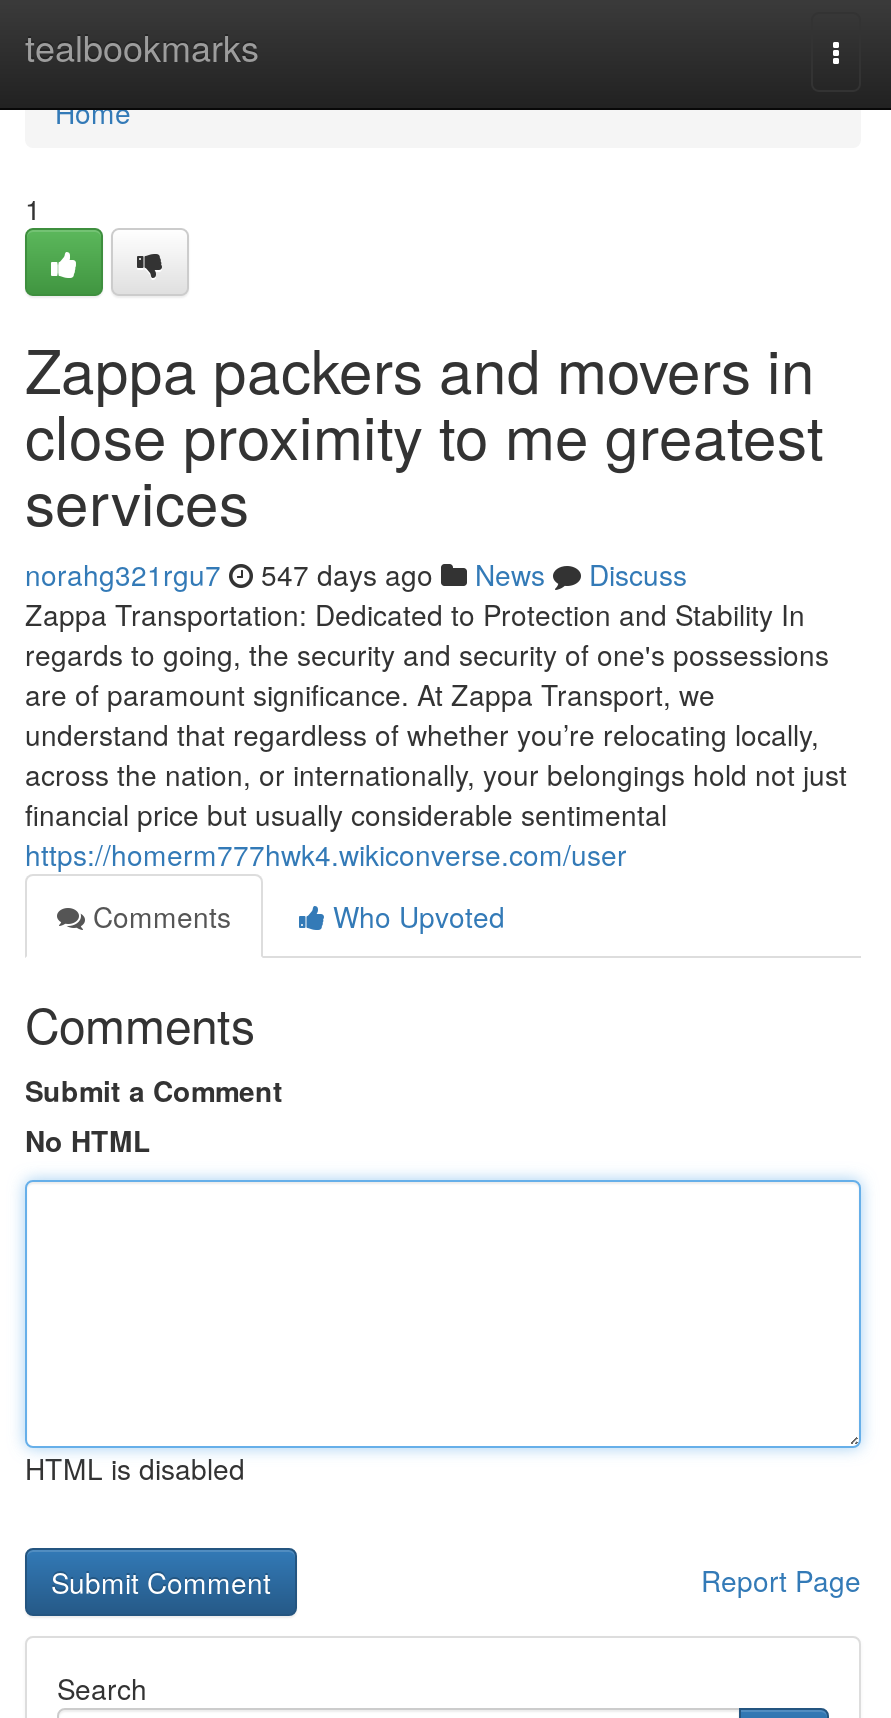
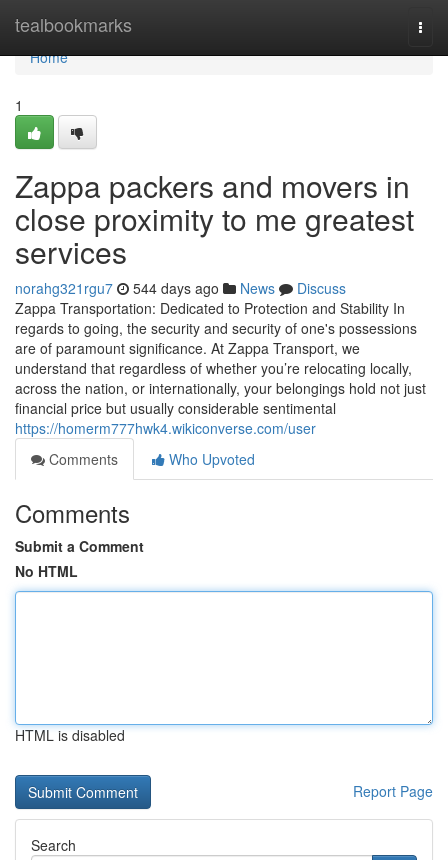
- norahg321rgu7 547 days ago News Discuss
+ norahg321rgu7 544 days ago News Discuss
